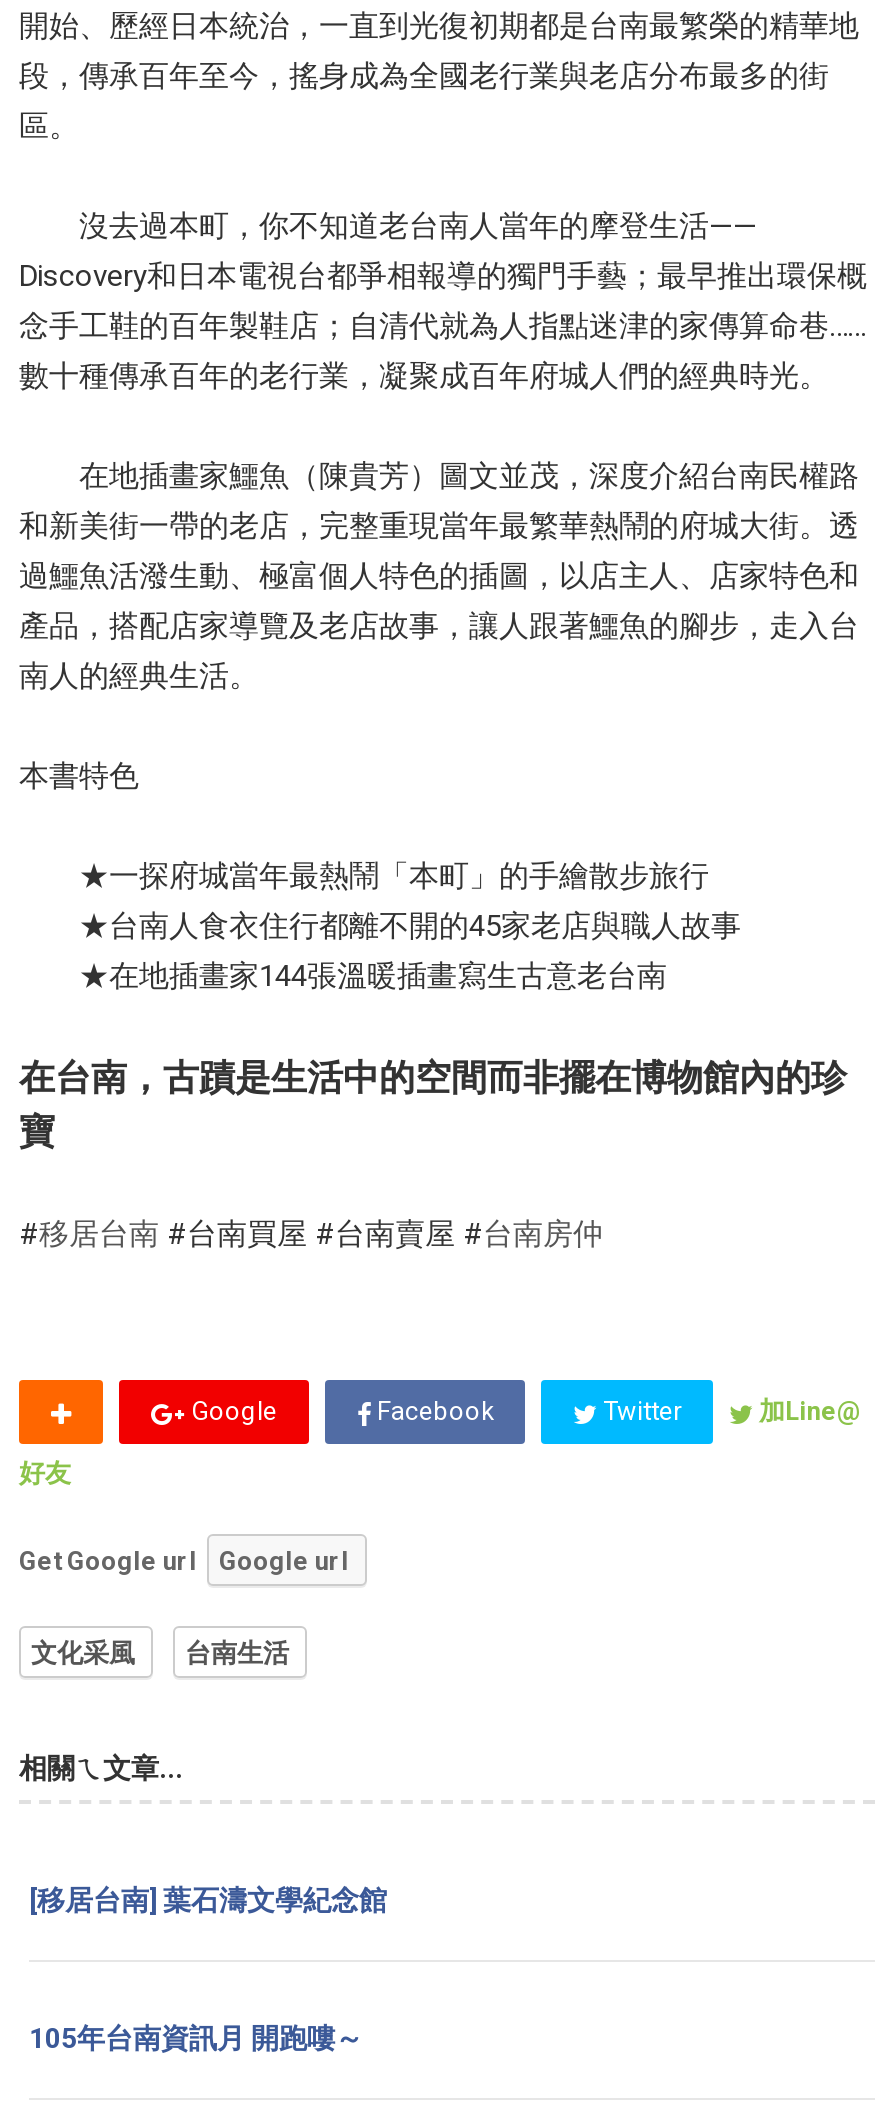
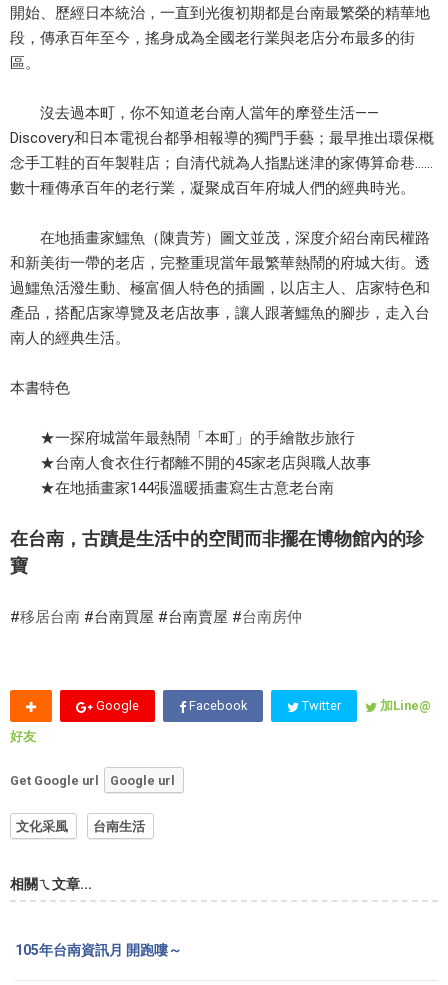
- [移居台南] 葉石濤文學紀念館
